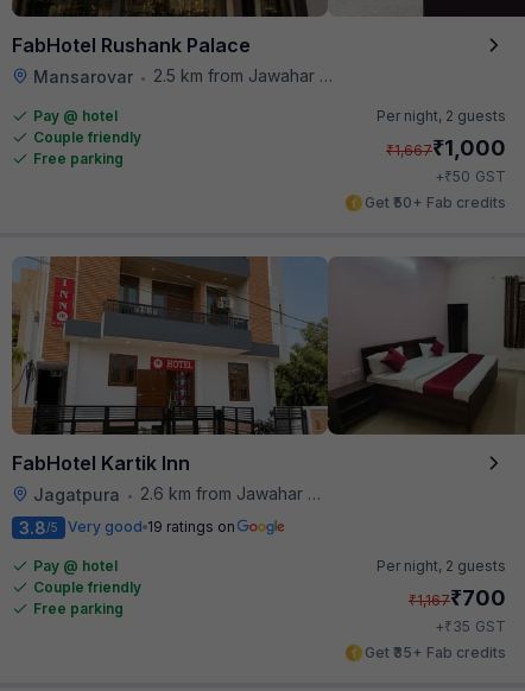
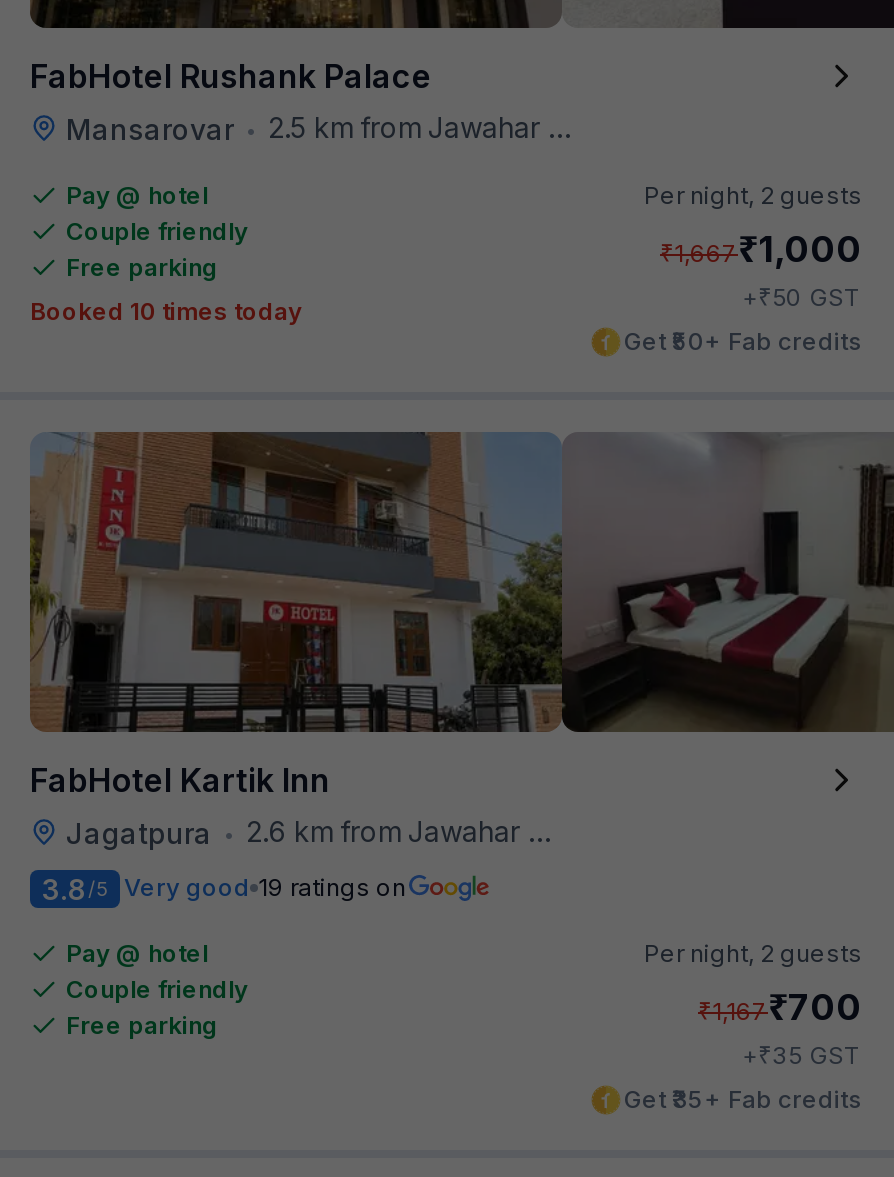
+ Booked 10 times today
